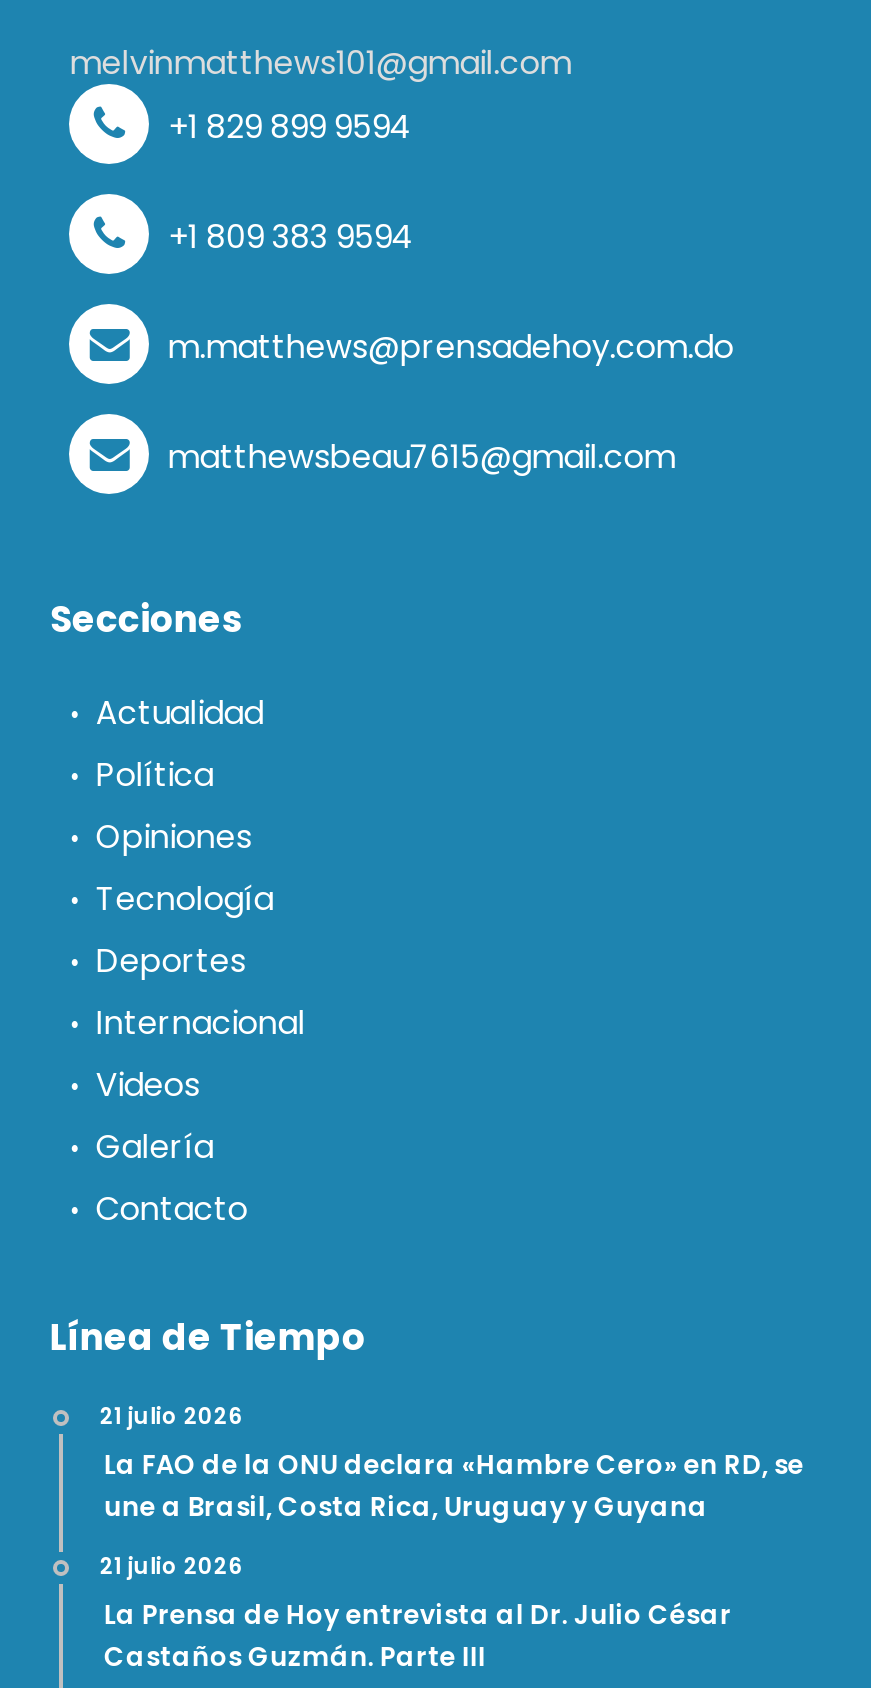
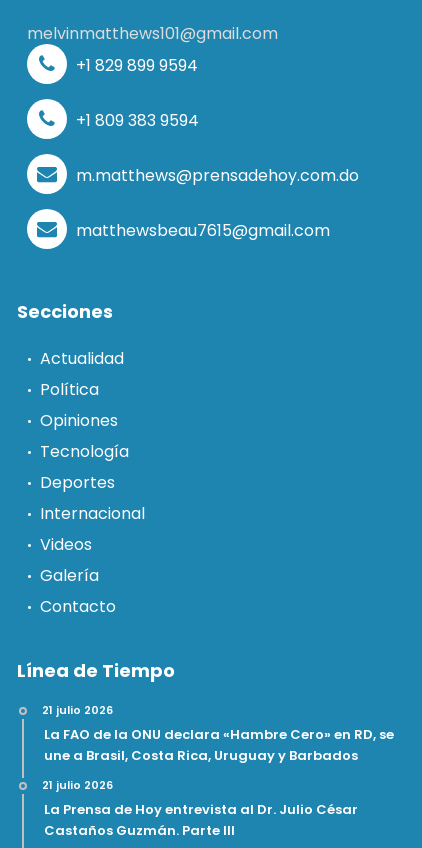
- une a Brasil, Costa Rica, Uruguay y Guyana
+ une a Brasil, Costa Rica, Uruguay y Barbados
